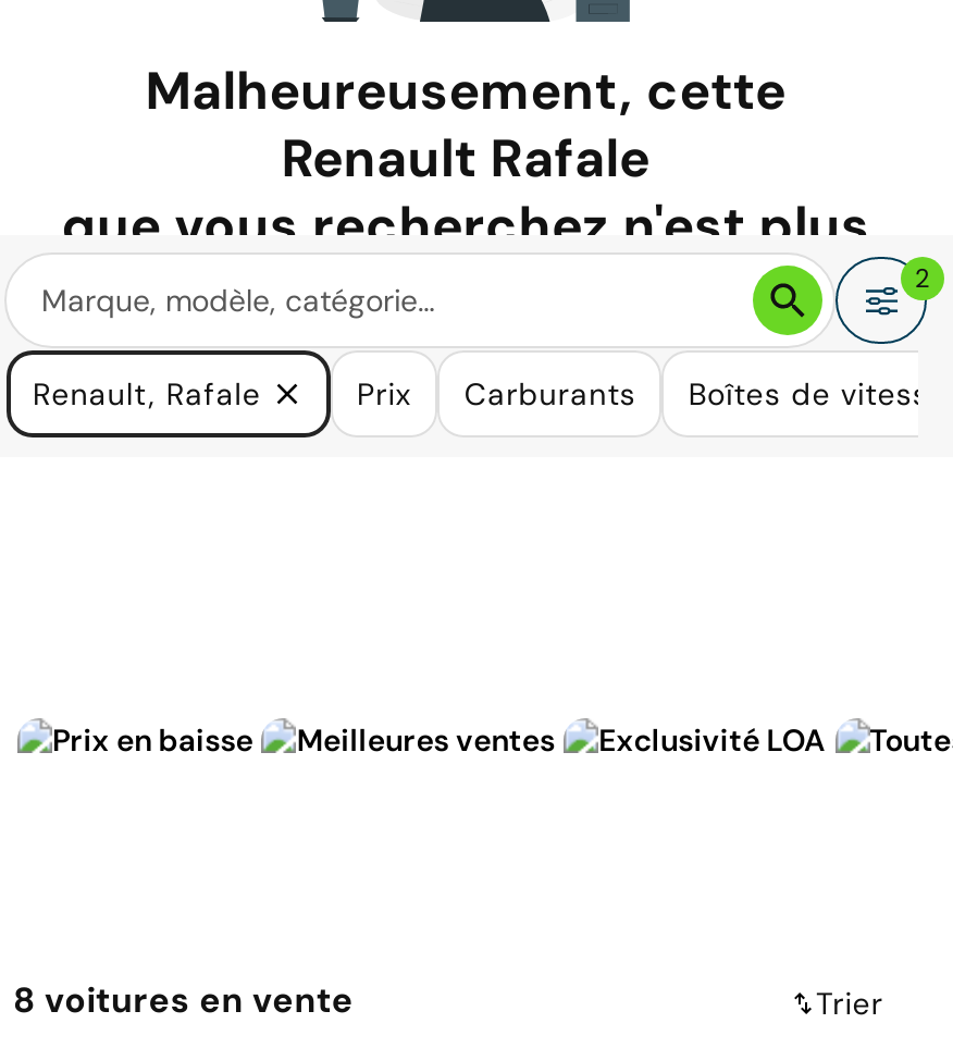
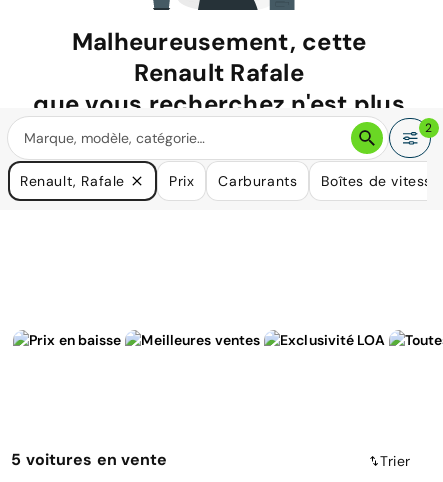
- 8 voitures en vente
+ 5 voitures en vente
